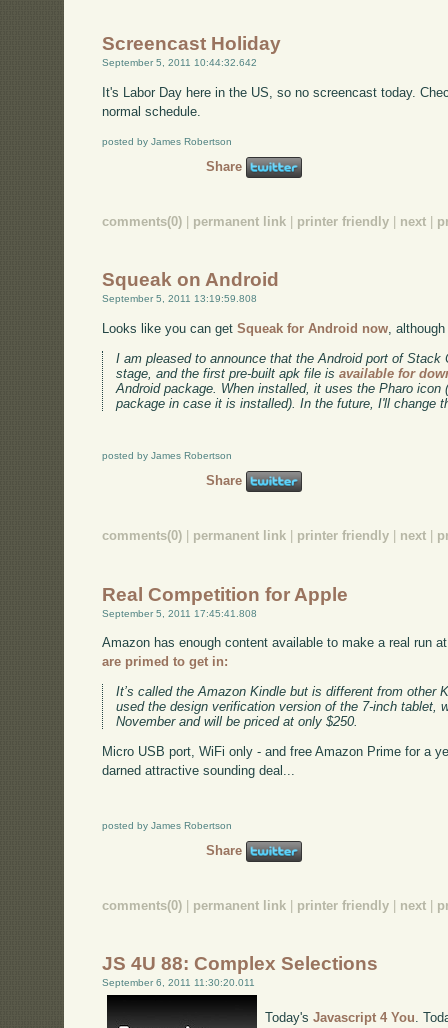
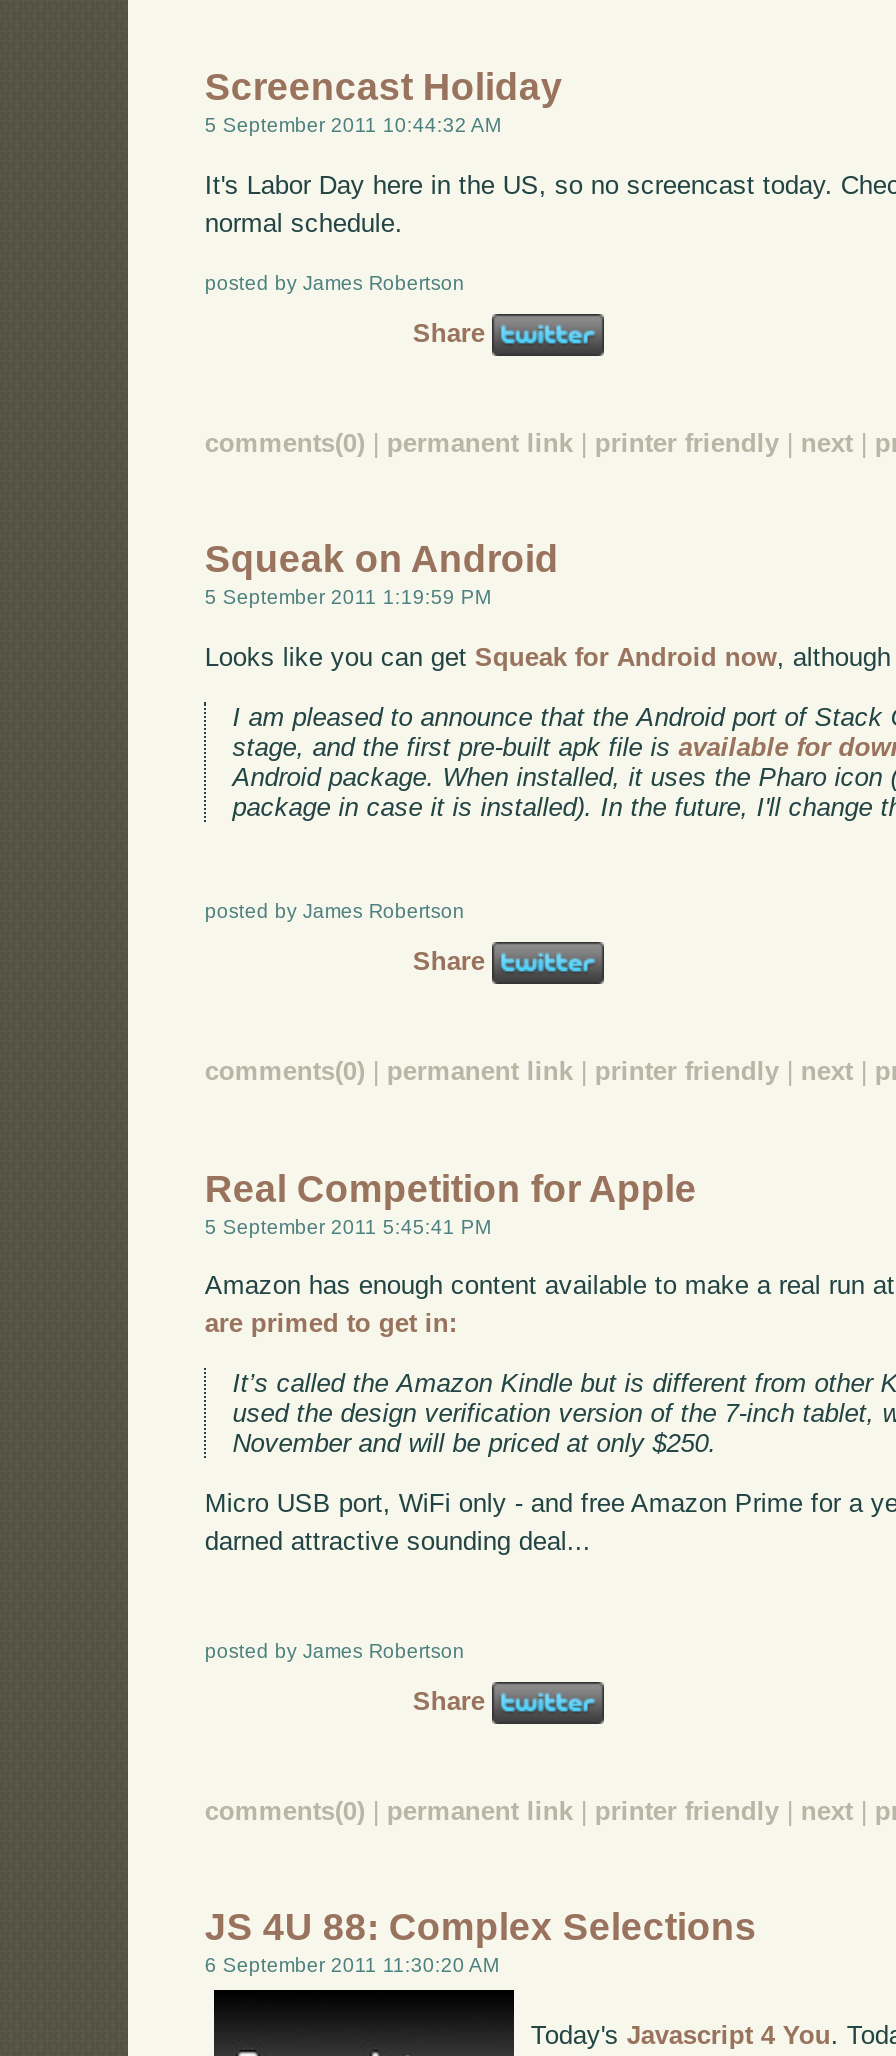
- September 5, 2011 10:44:32.642
+ 5 September 2011 10:44:32 AM

- September 5, 2011 13:19:59.808
+ 5 September 2011 1:19:59 PM

- September 5, 2011 17:45:41.808
+ 5 September 2011 5:45:41 PM

- September 6, 2011 11:30:20.011
+ 6 September 2011 11:30:20 AM
